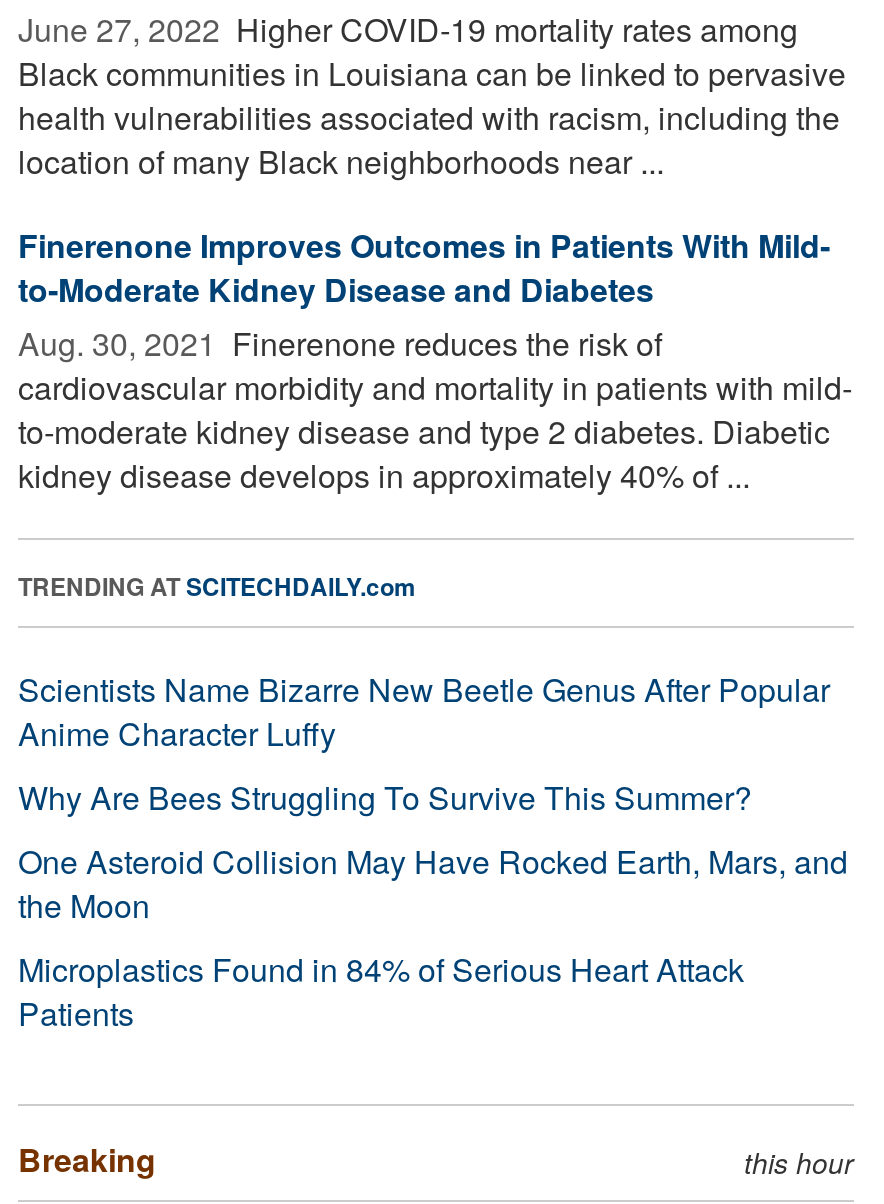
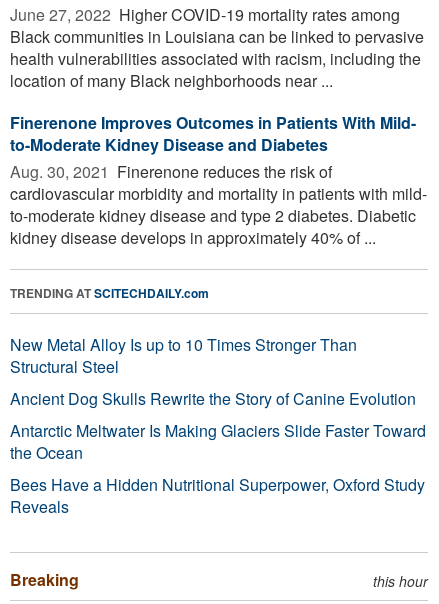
- Scientists Name Bizarre New Beetle Genus After Popular
- Anime Character Luffy
- Why Are Bees Struggling To Survive This Summer?
- One Asteroid Collision May Have Rocked Earth, Mars, and
- the Moon
- Microplastics Found in 84% of Serious Heart Attack
- Patients
+ New Metal Alloy Is up to 10 Times Stronger Than
+ Structural Steel
+ Ancient Dog Skulls Rewrite the Story of Canine Evolution
+ Antarctic Meltwater Is Making Glaciers Slide Faster Toward
+ the Ocean
+ Bees Have a Hidden Nutritional Superpower, Oxford Study
+ Reveals
